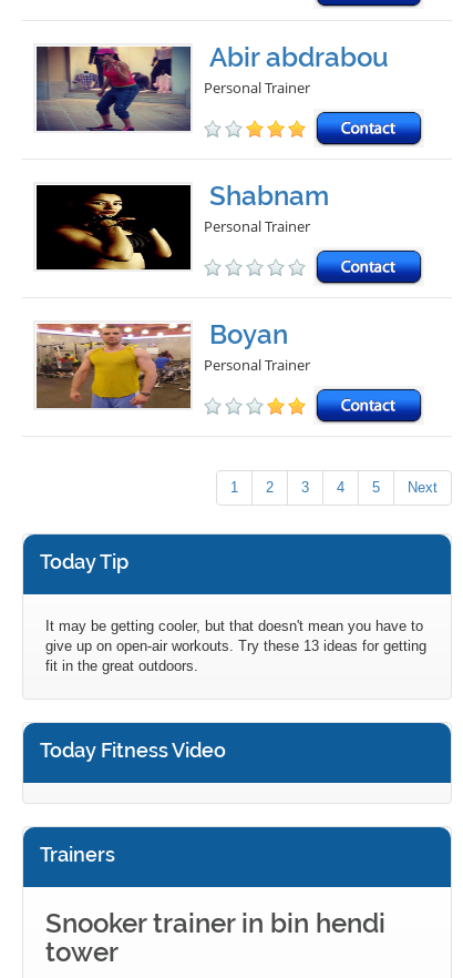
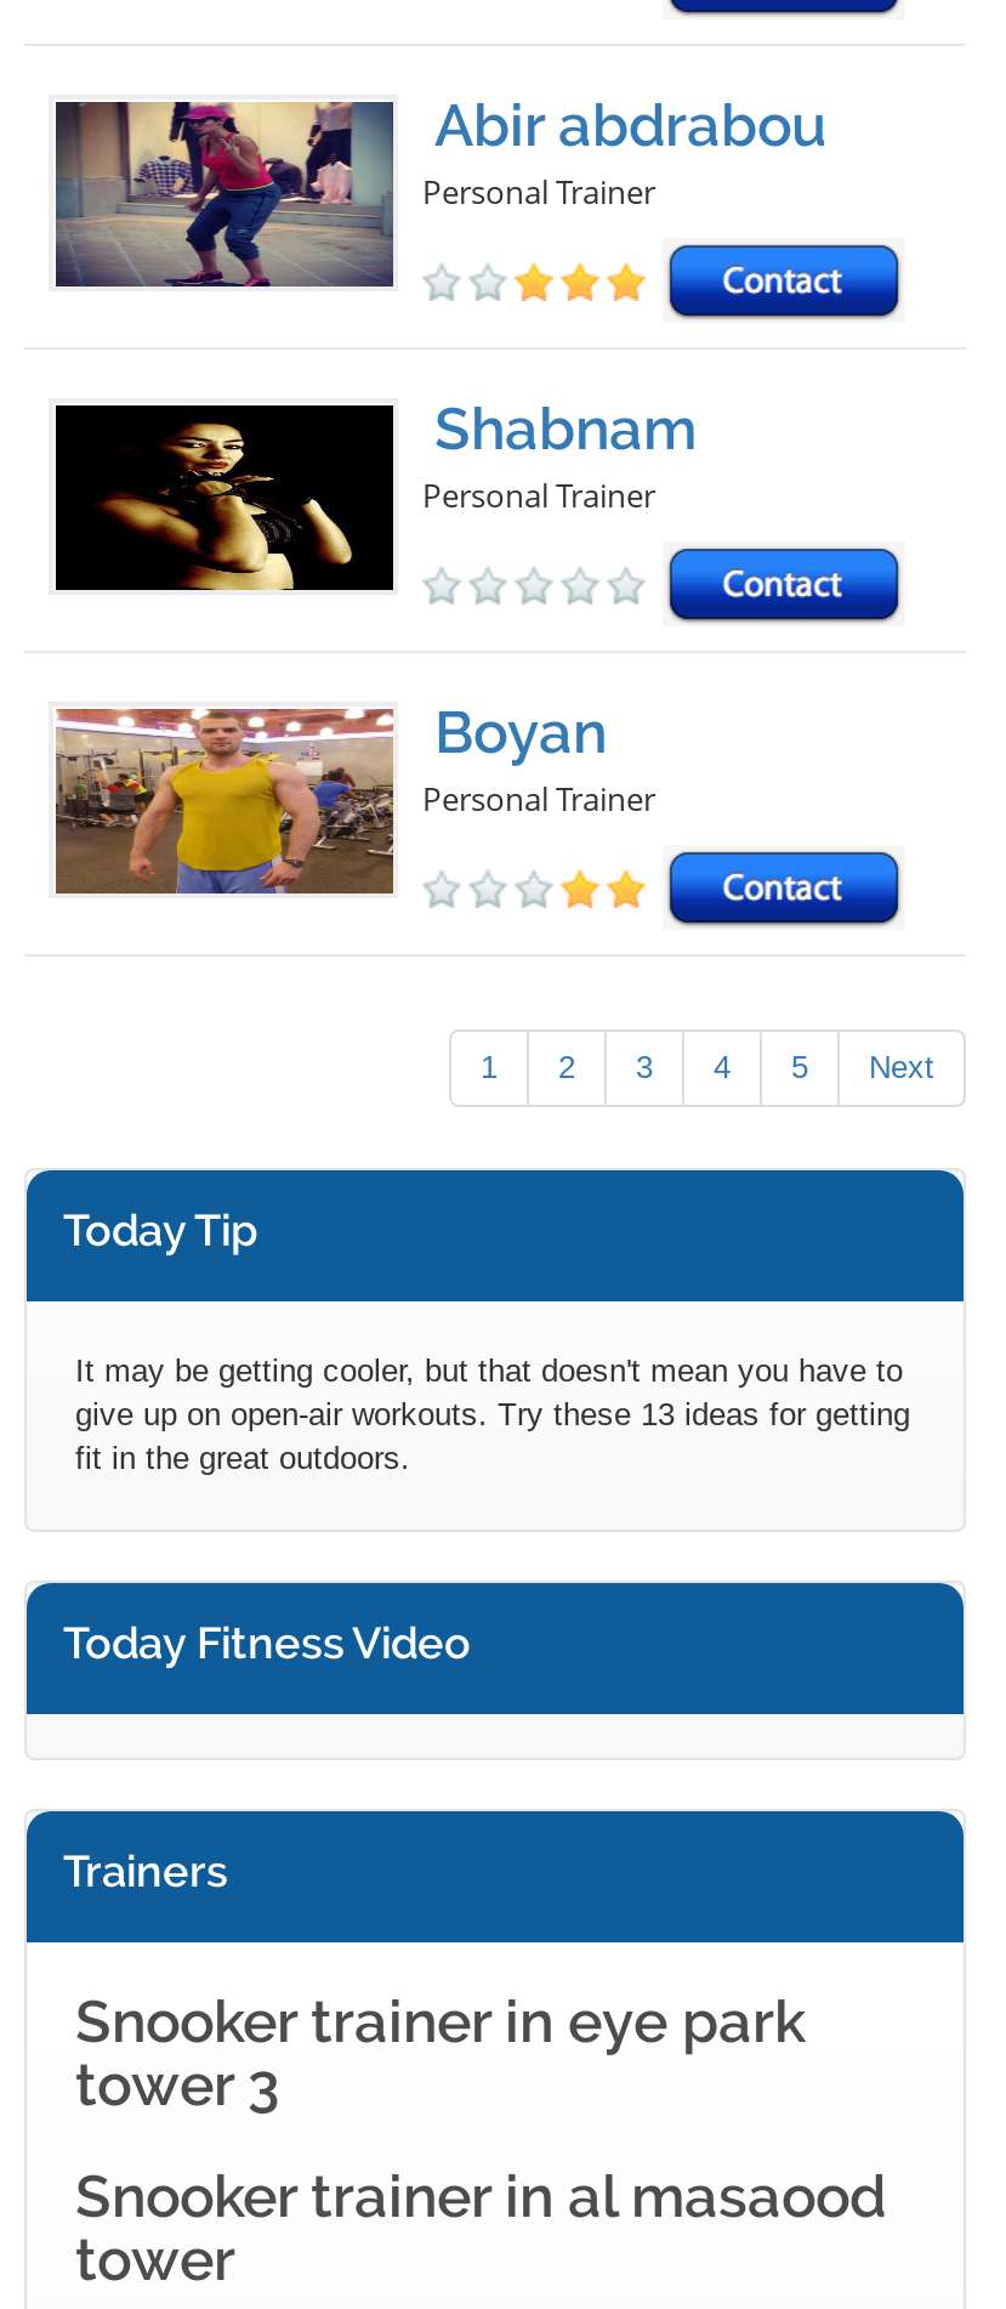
- Snooker trainer in bin hendi
+ Snooker trainer in eye park
+ tower 3
+ Snooker trainer in al masaood
